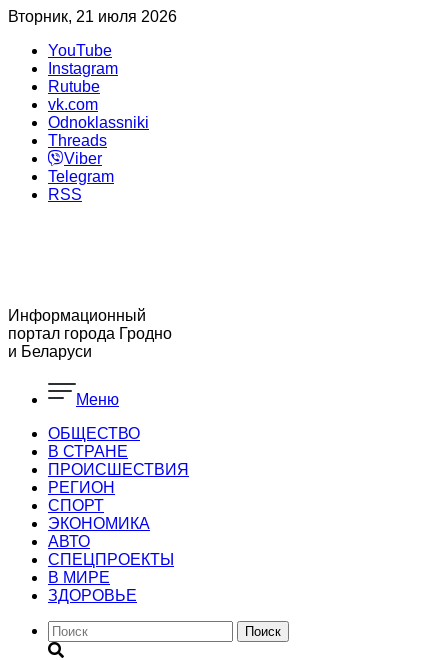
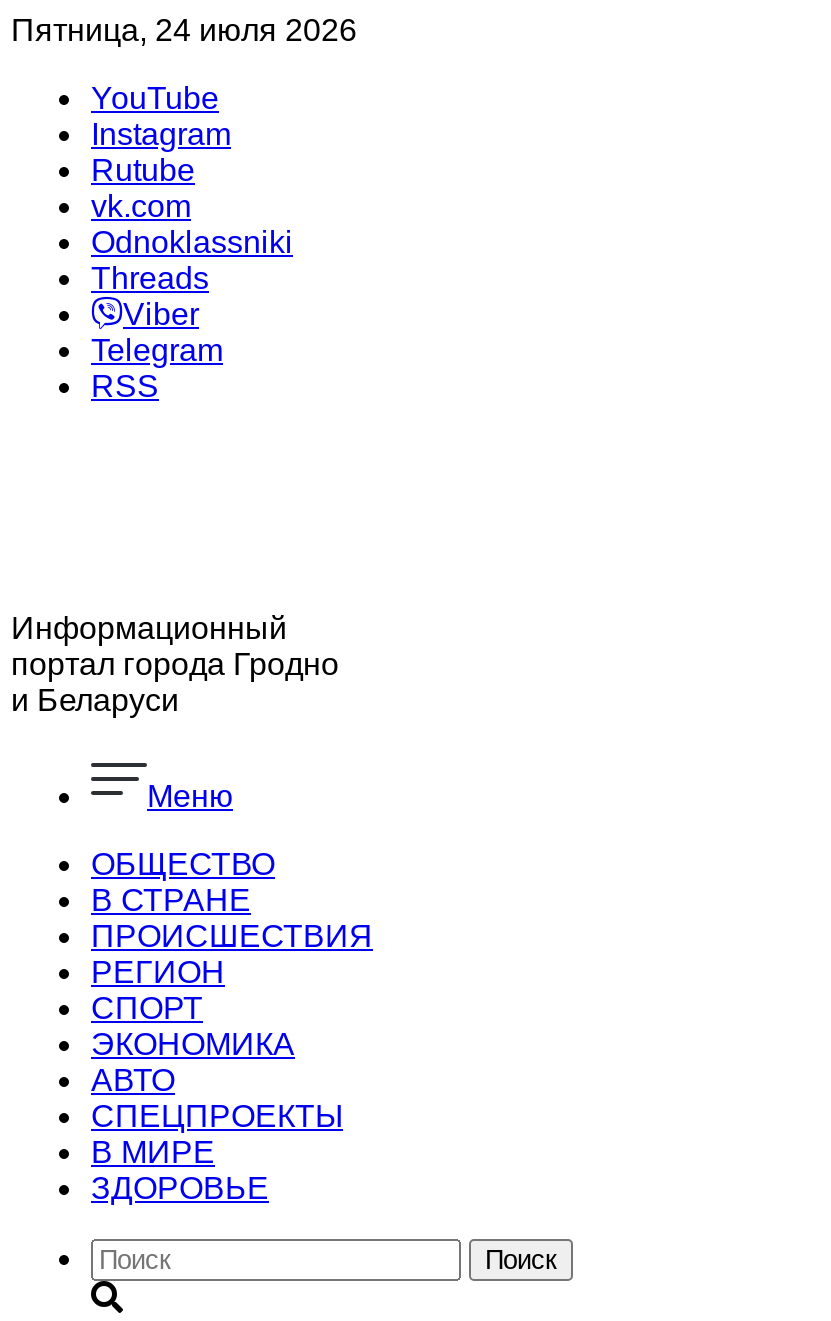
- Вторник, 21 июля 2026
+ Пятница, 24 июля 2026
